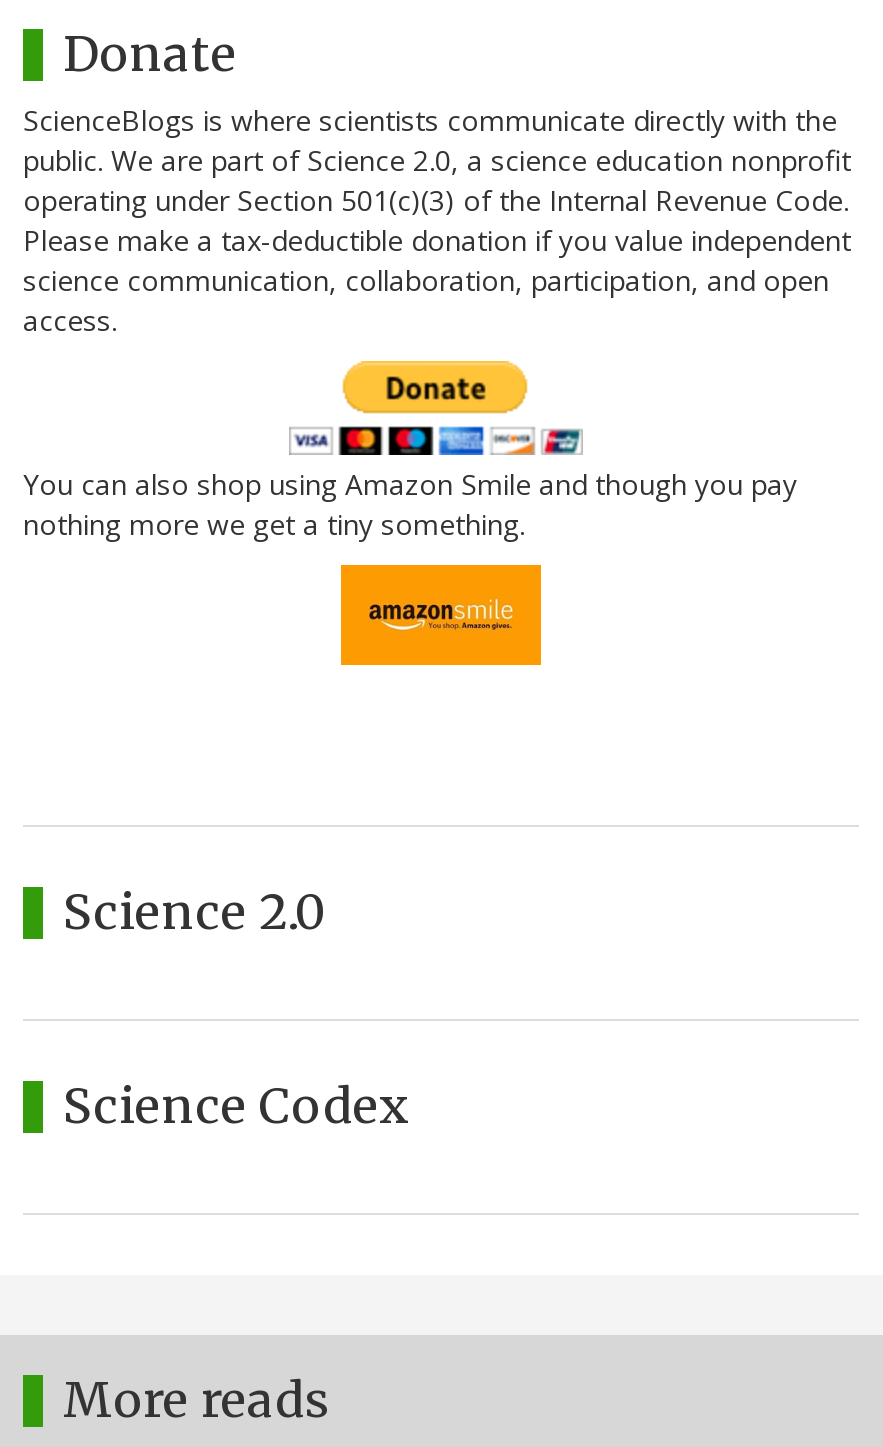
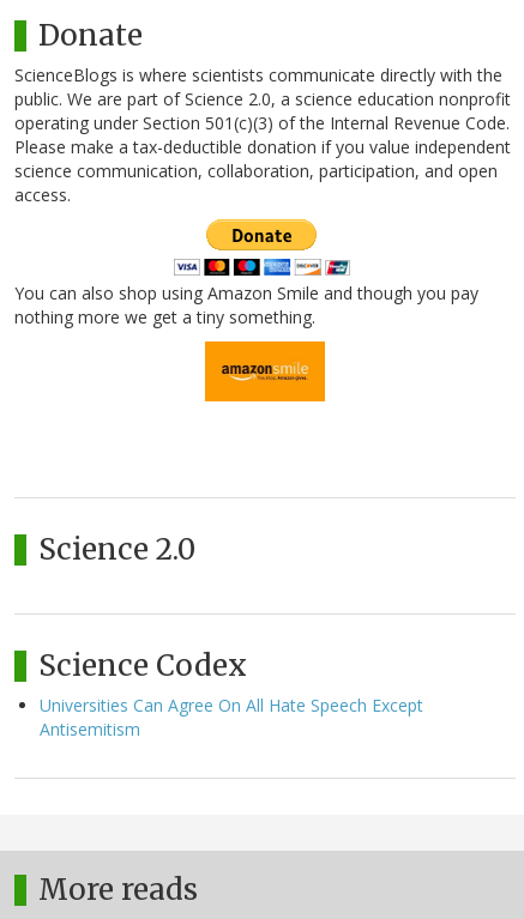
+ Universities Can Agree On All Hate Speech Except
+ Antisemitism
